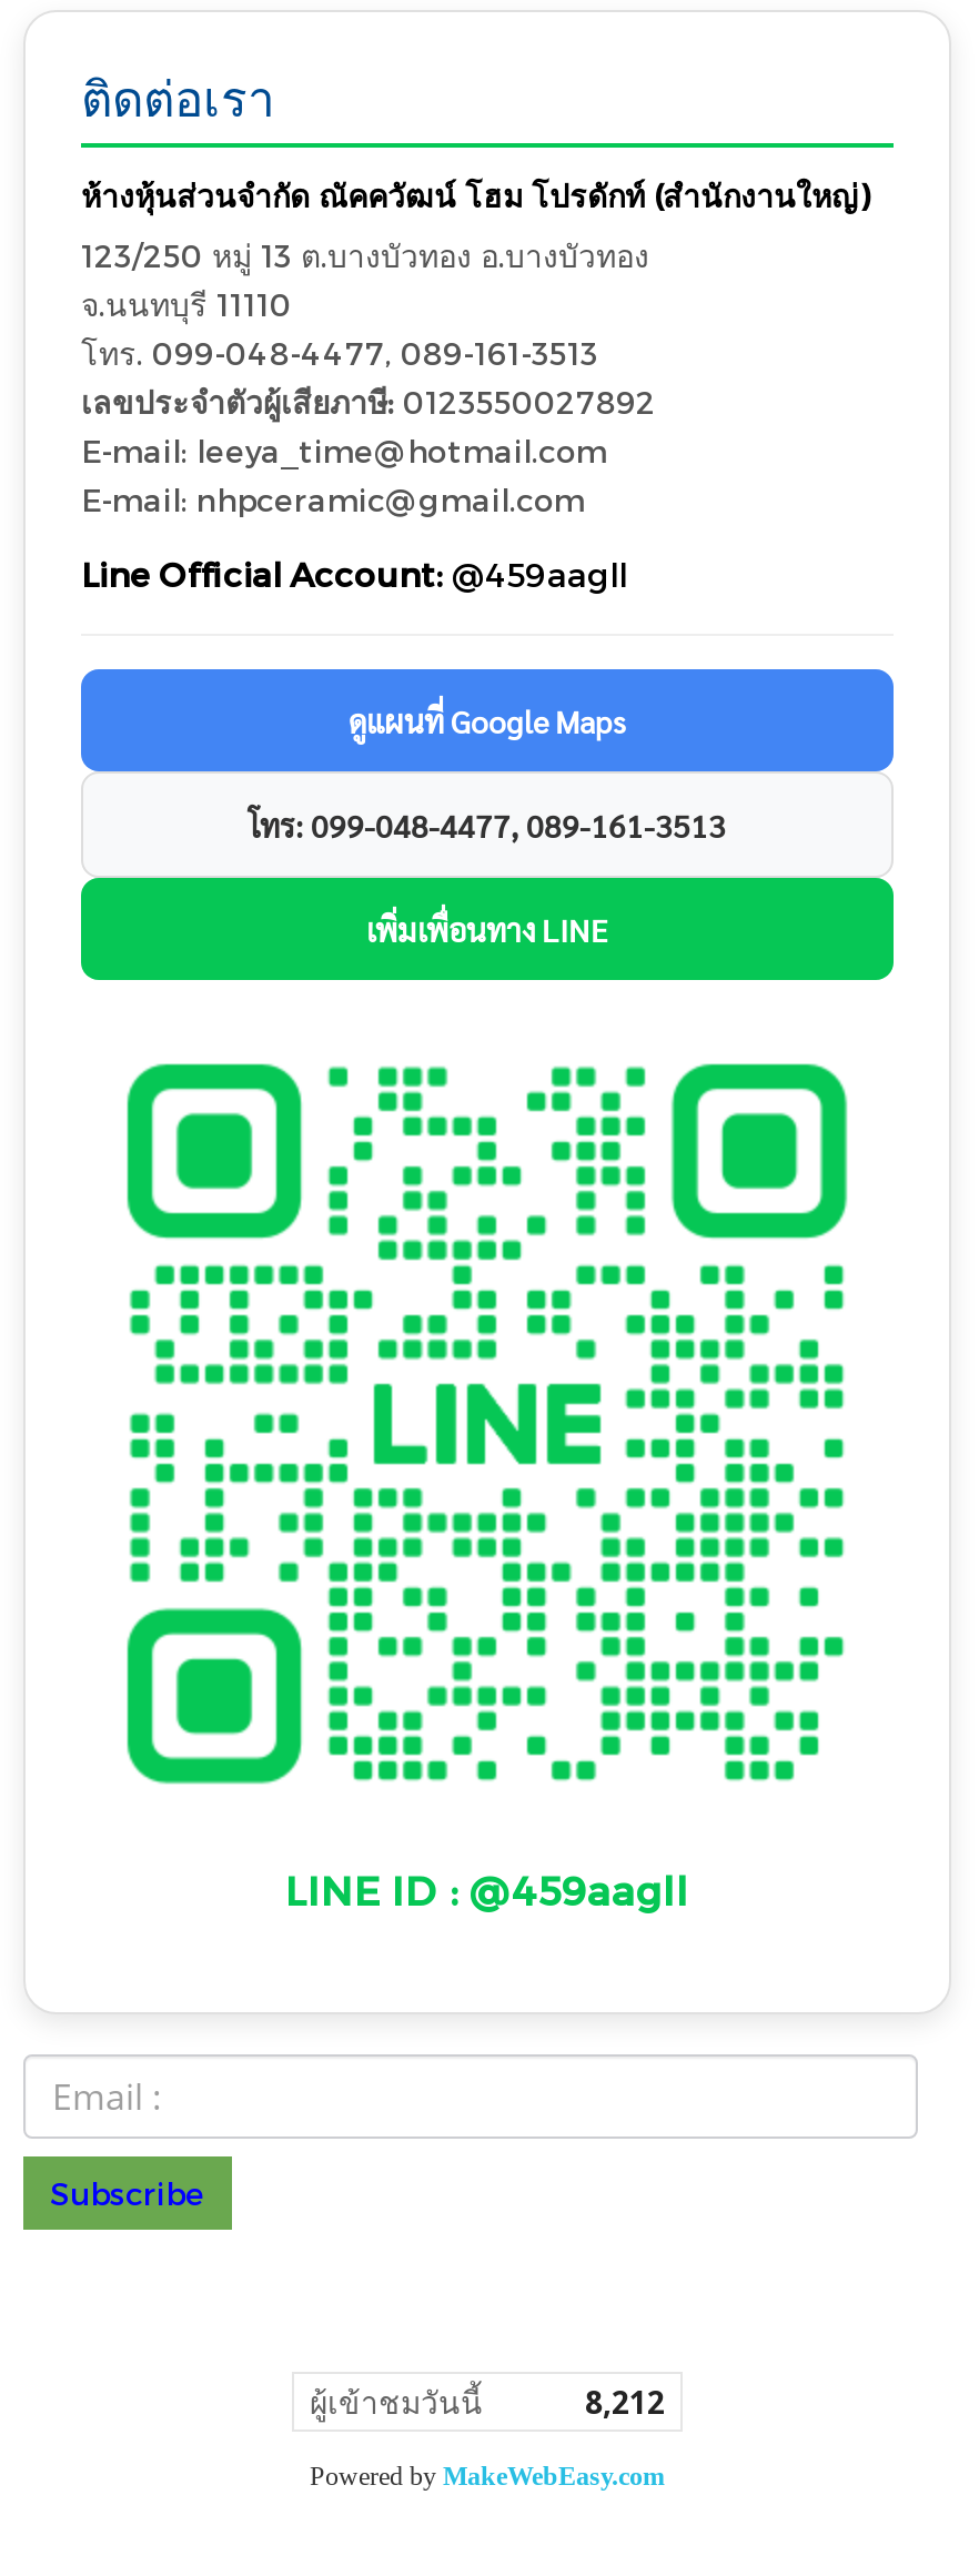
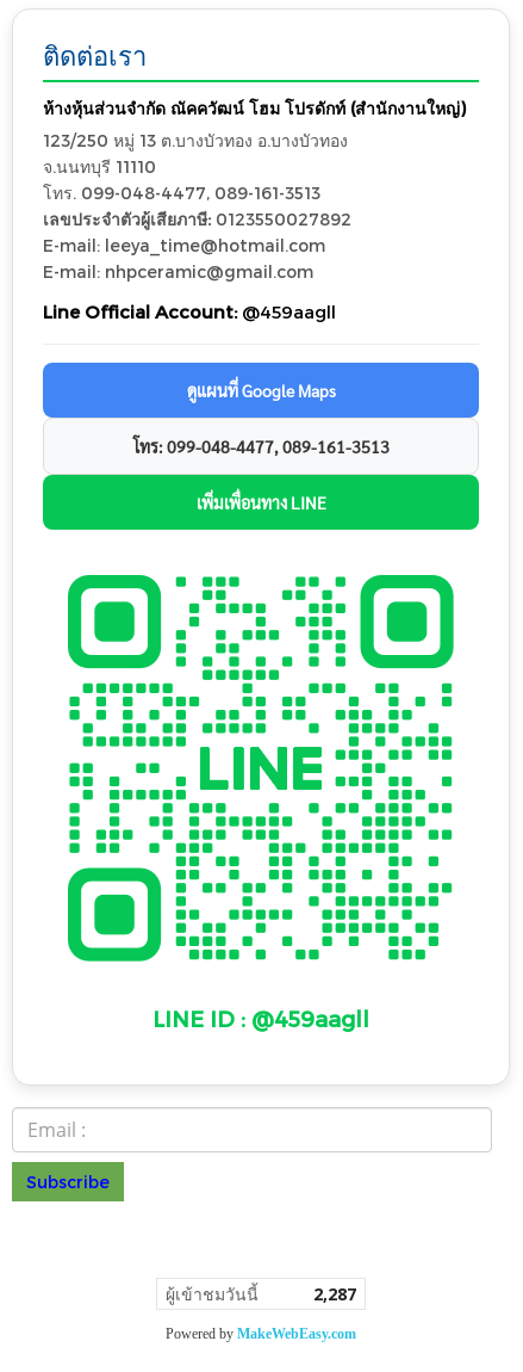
- 8,212
+ 2,287
